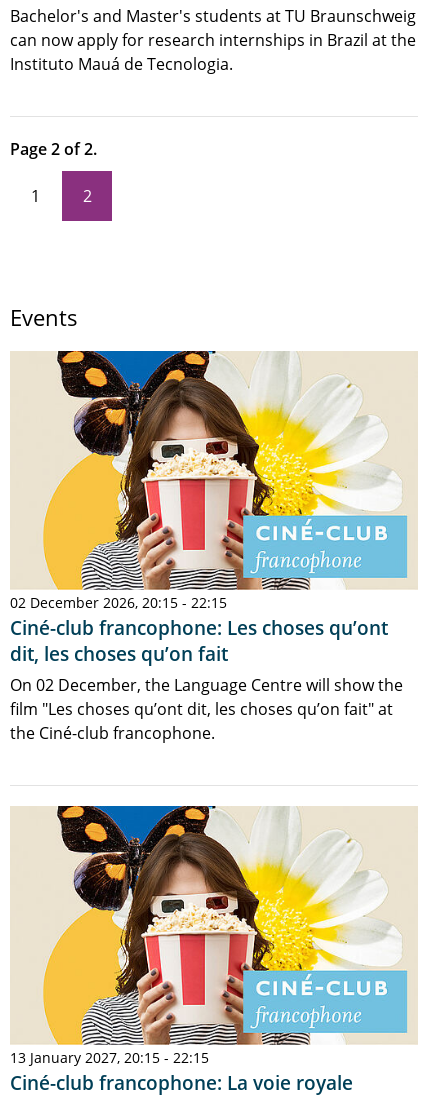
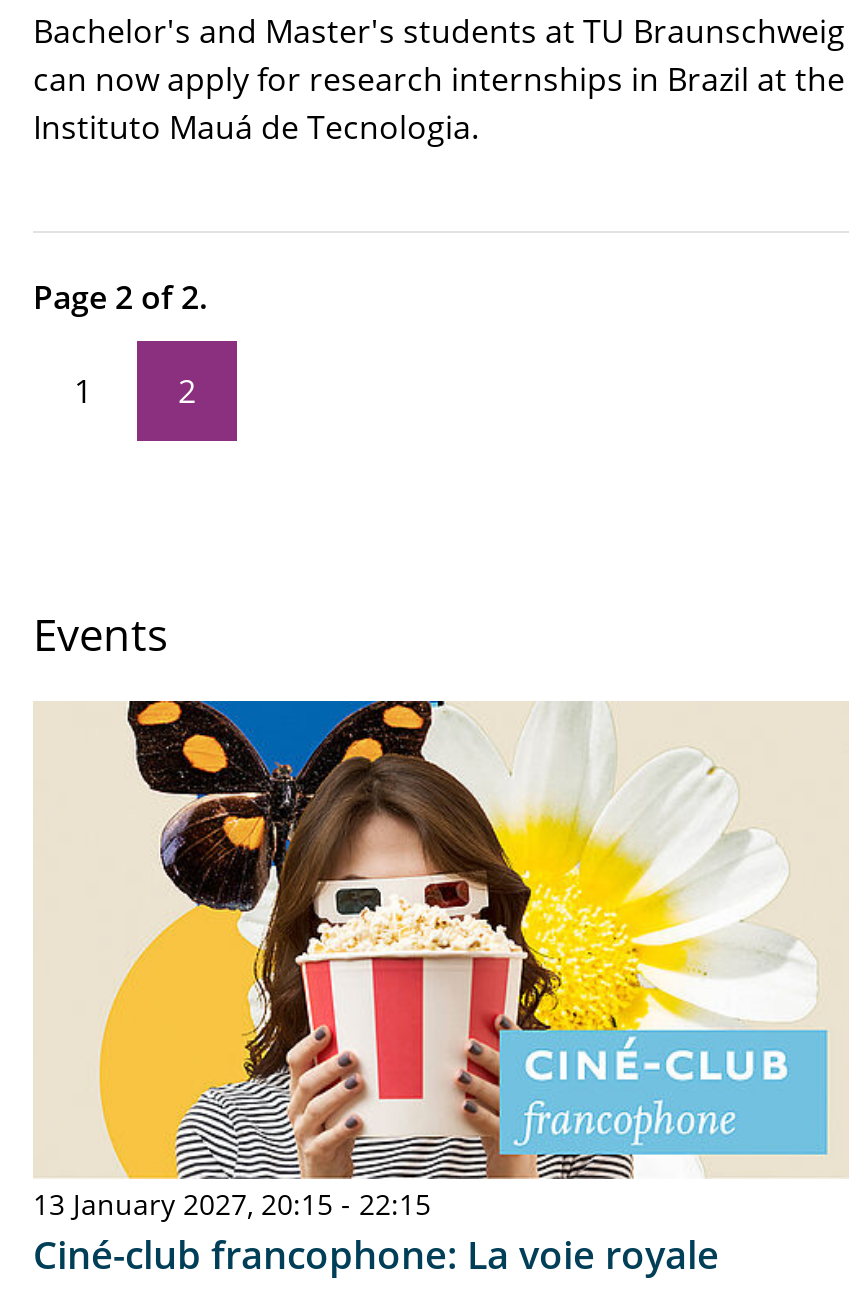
- 02 December 2026, 20:15 - 22:15
- Ciné-club francophone: Les choses qu’ont
- dit, les choses qu’on fait
- On 02 December, the Language Centre will show the
- film "Les choses qu’ont dit, les choses qu’on fait" at
- the Ciné-club francophone.
